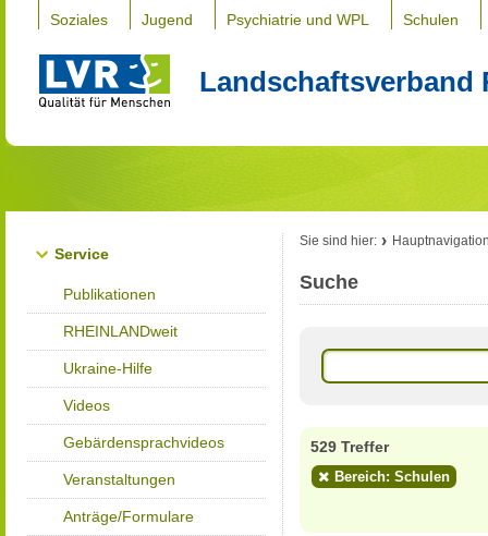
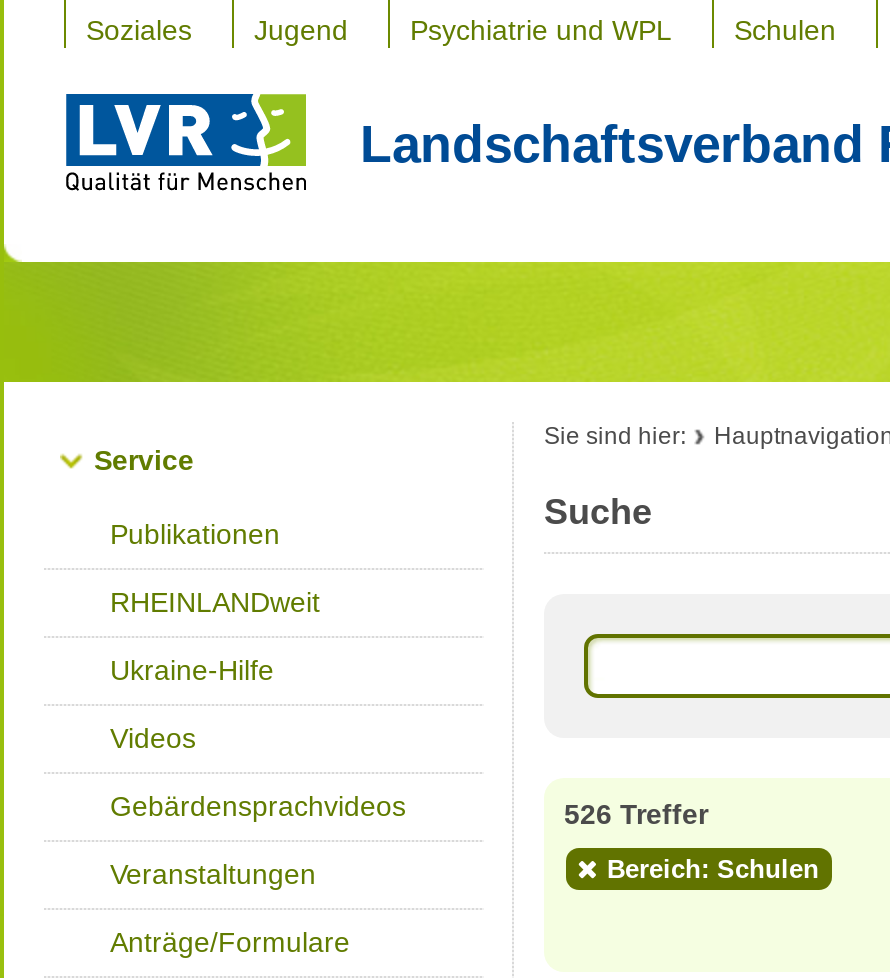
- 529 Treffer
+ 526 Treffer
